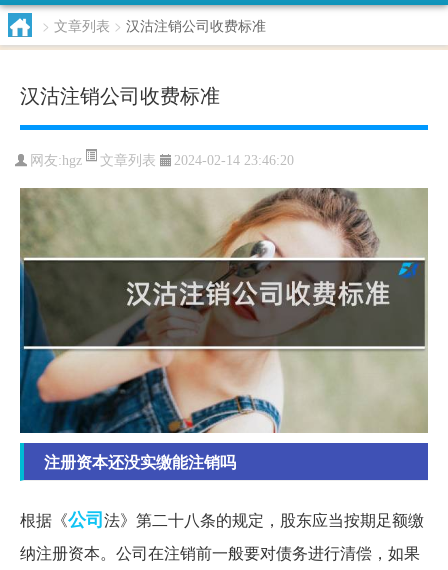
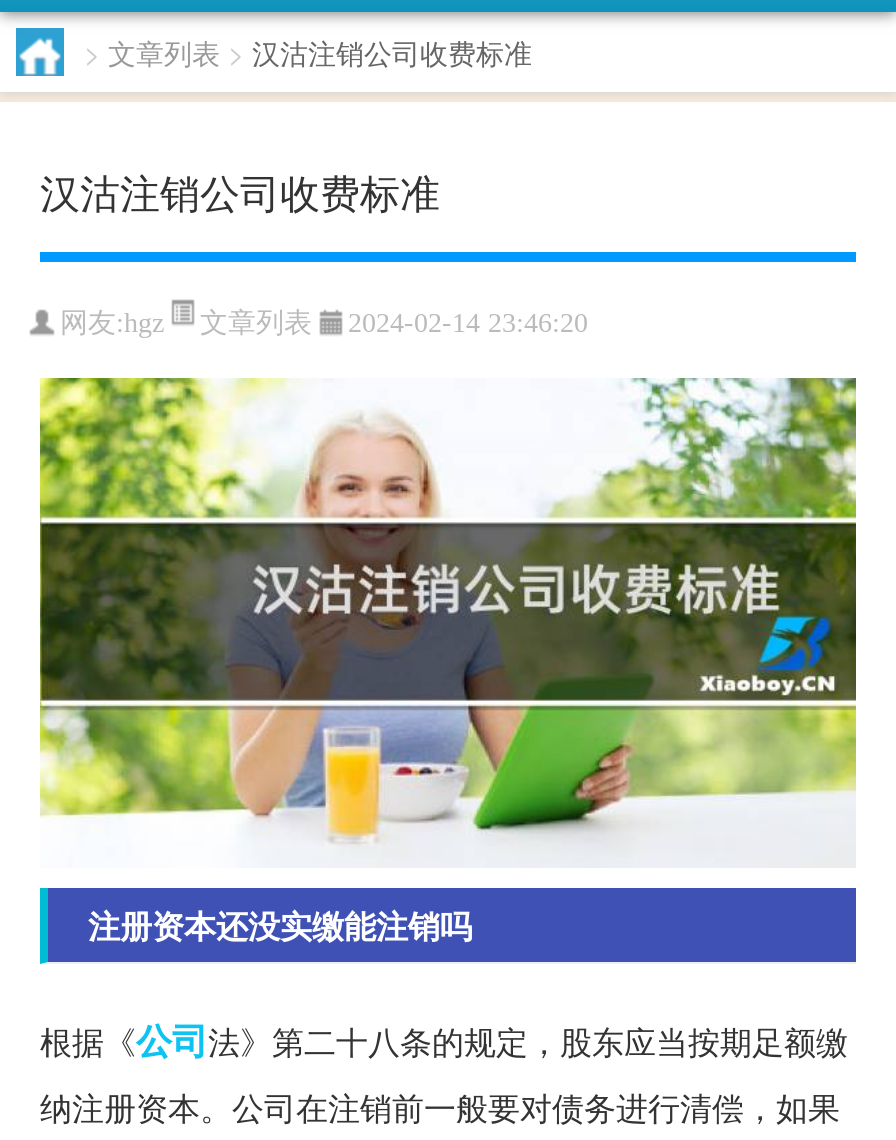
- [image]
+ [image]
